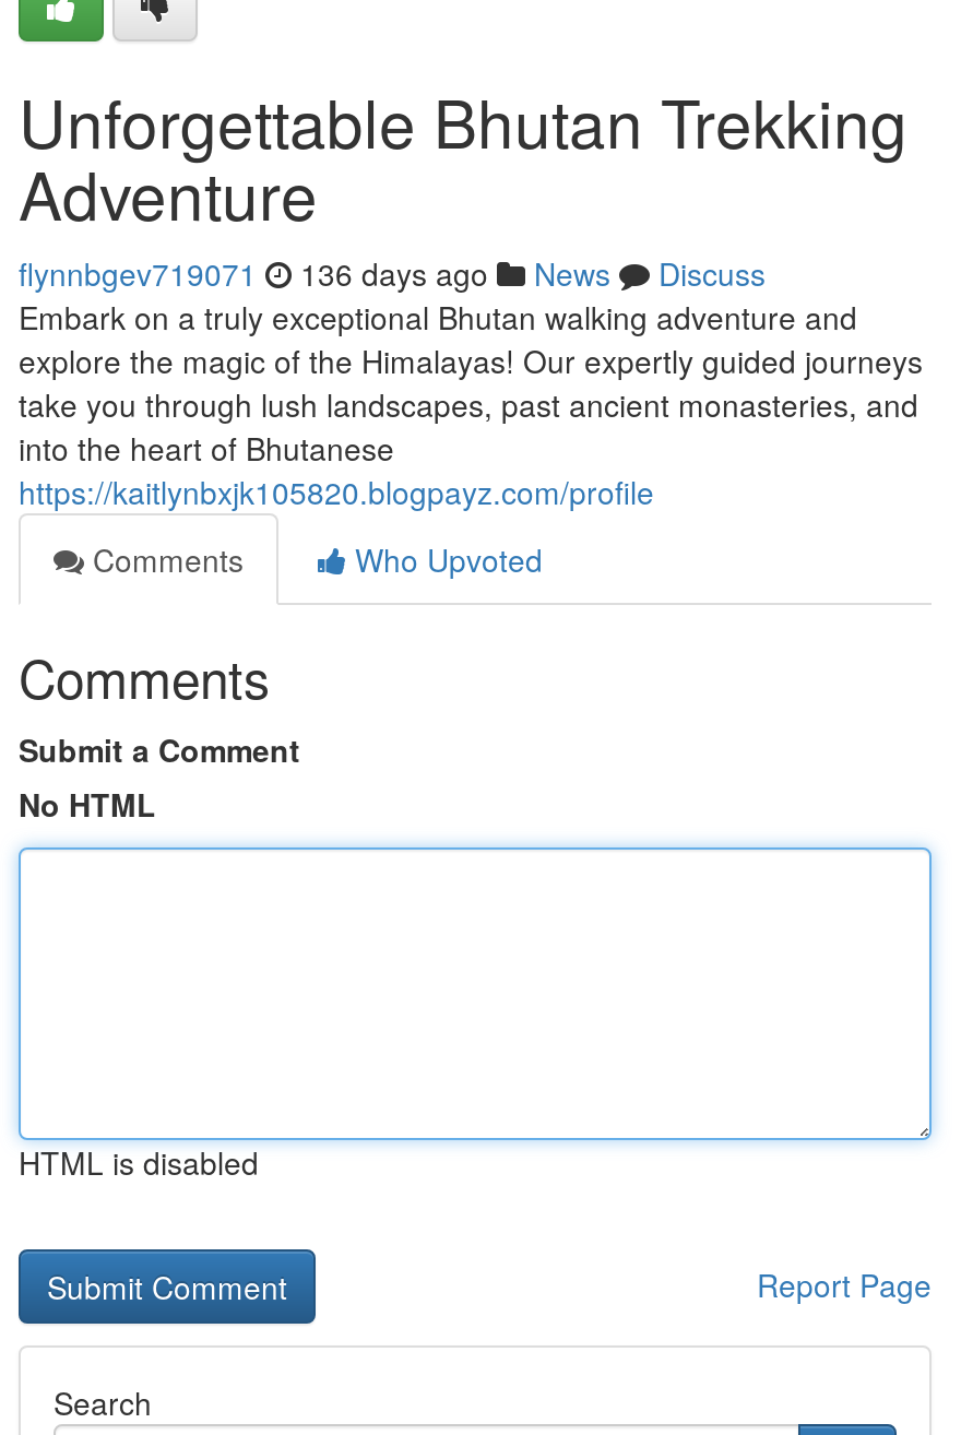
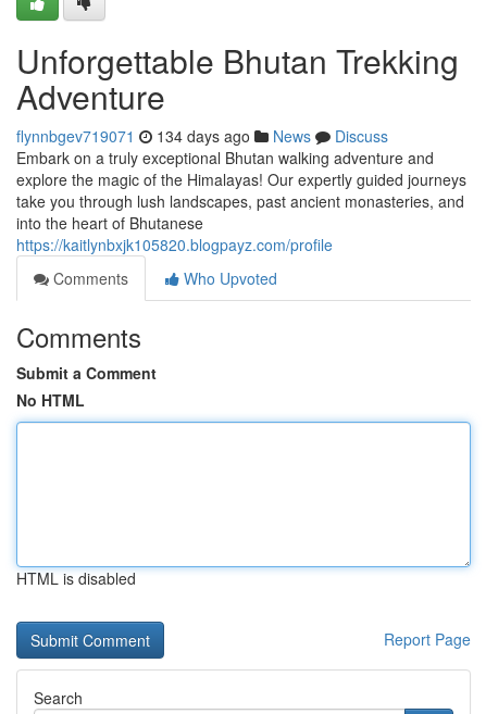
- flynnbgev719071 136 days ago News Discuss
+ flynnbgev719071 134 days ago News Discuss
